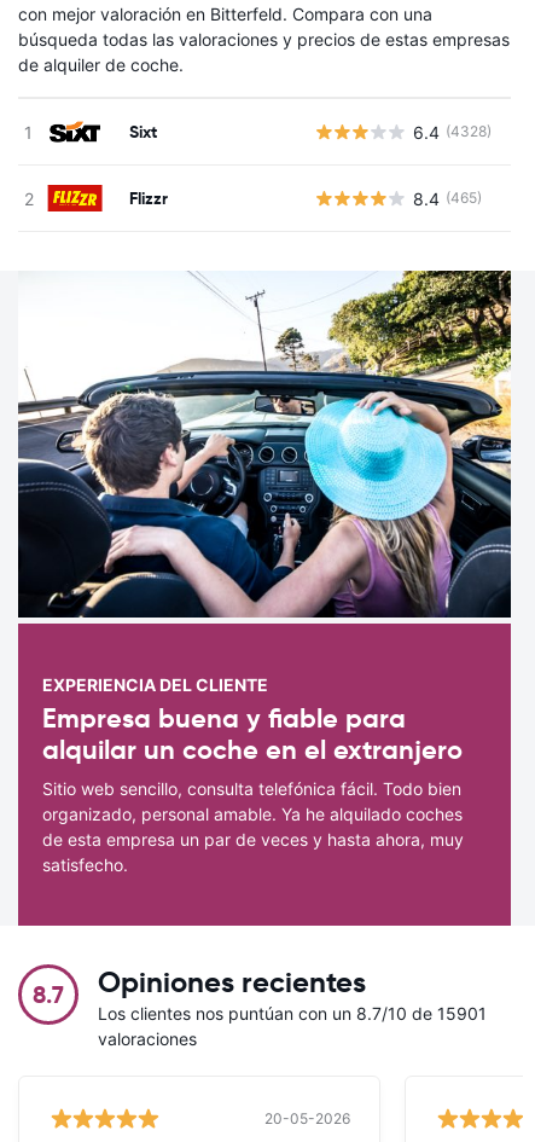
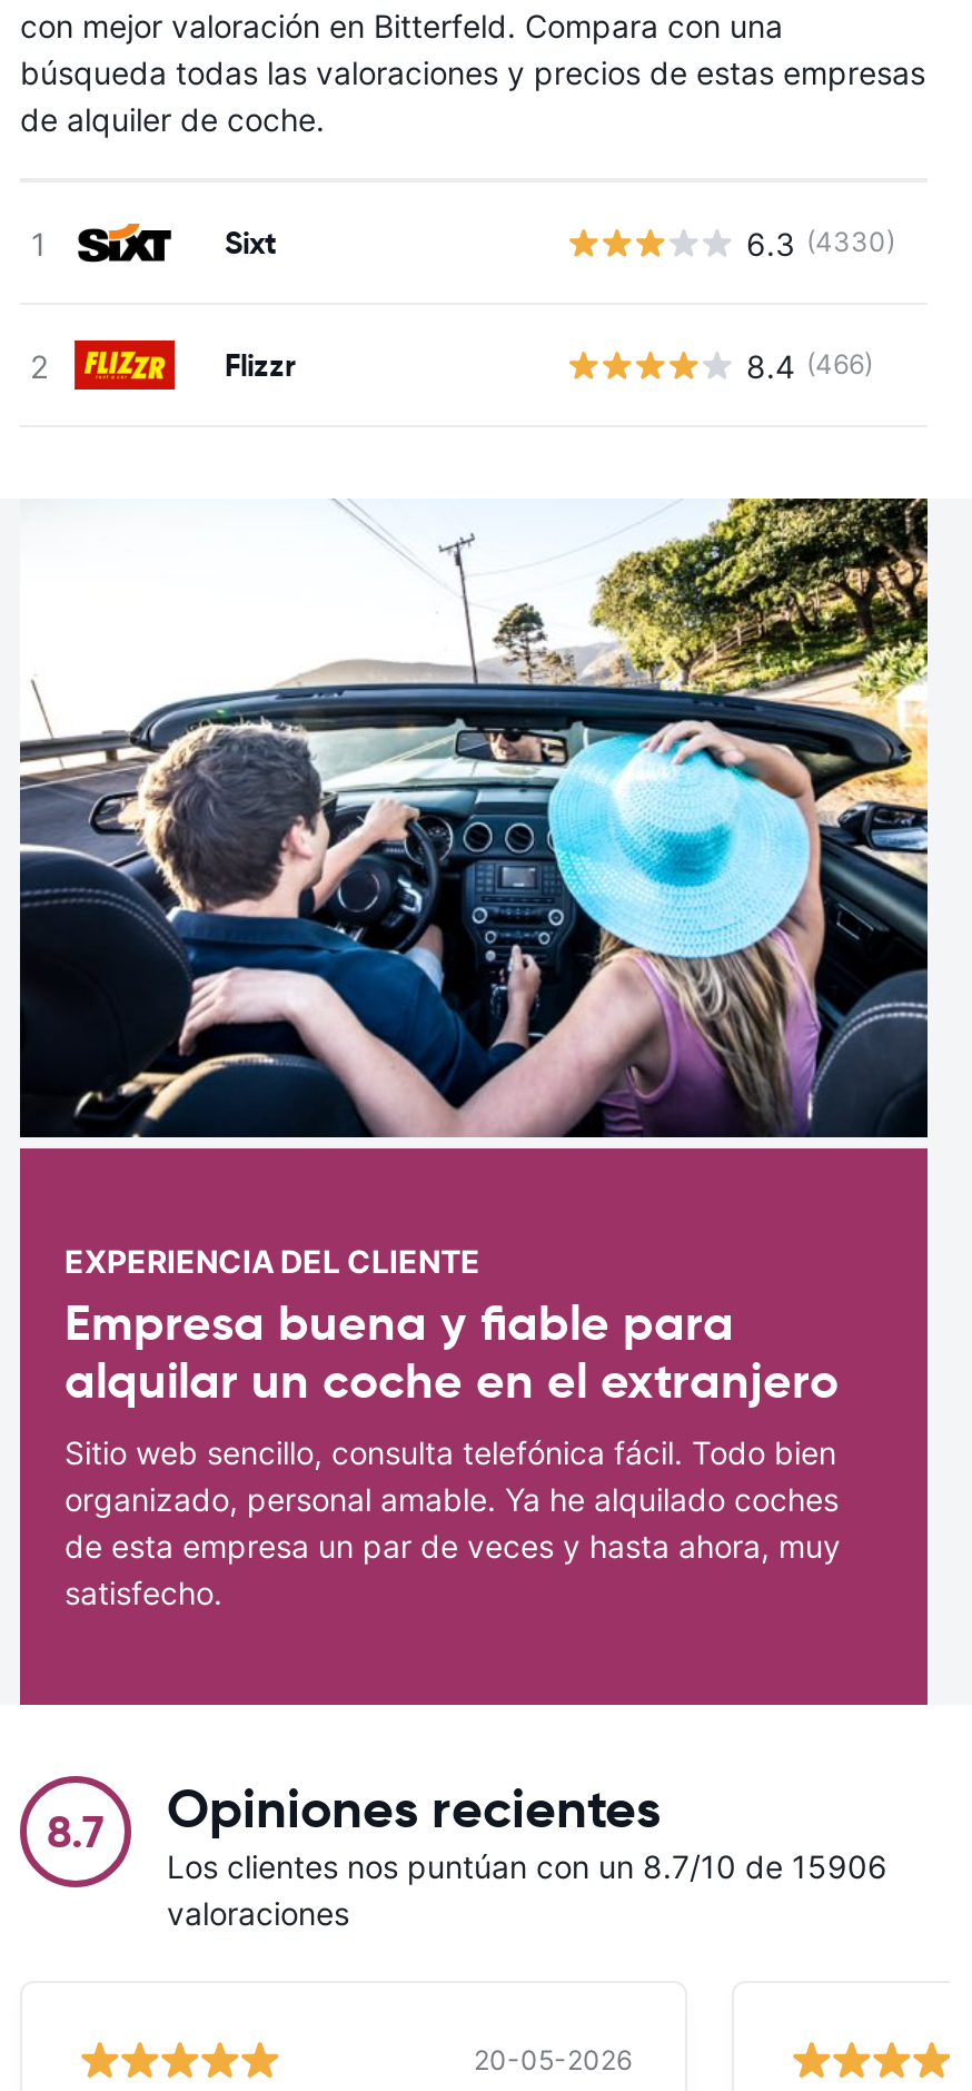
- 6.4 (4328)
+ 6.3 (4330)

- 8.4 (465)
+ 8.4 (466)

- Los clientes nos puntúan con un 8.7/10 de 15901
+ Los clientes nos puntúan con un 8.7/10 de 15906
